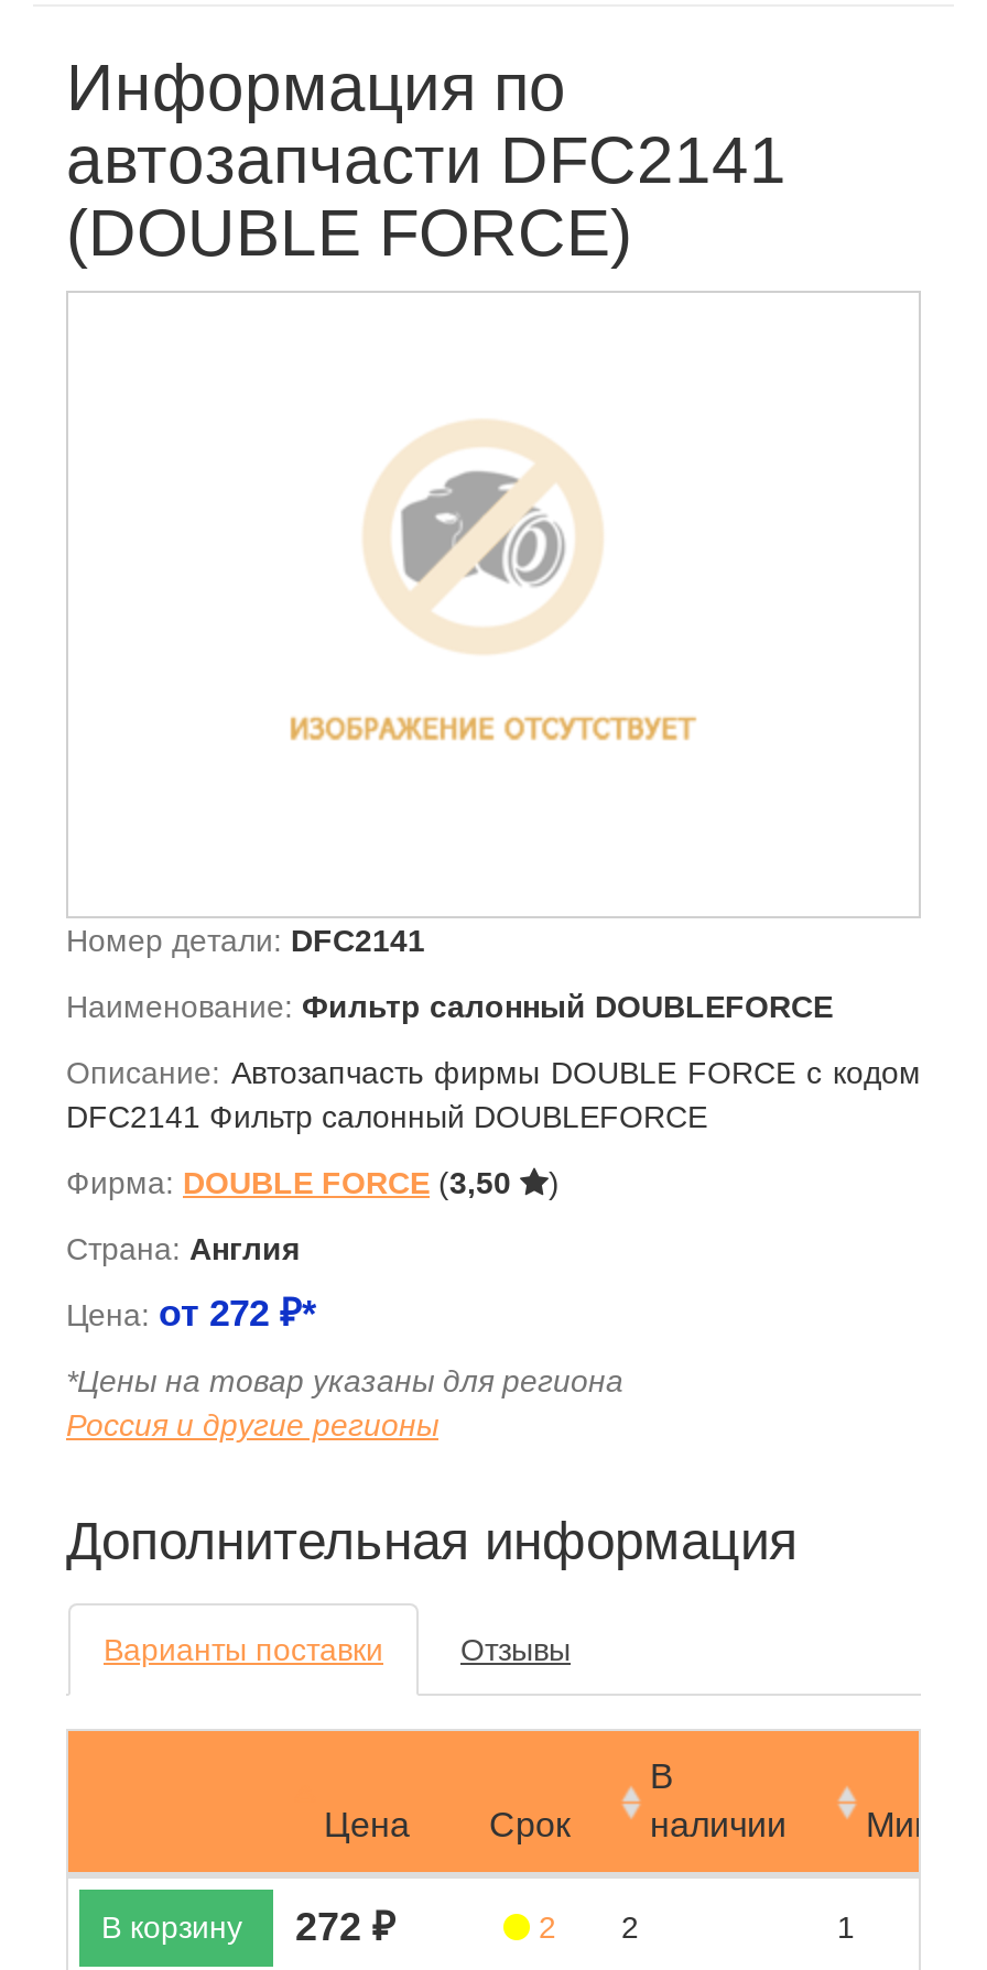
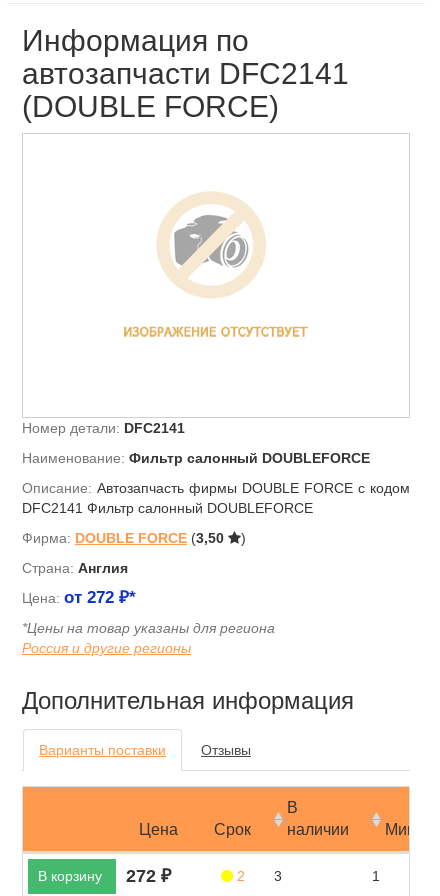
- 2 2
+ 2 3
